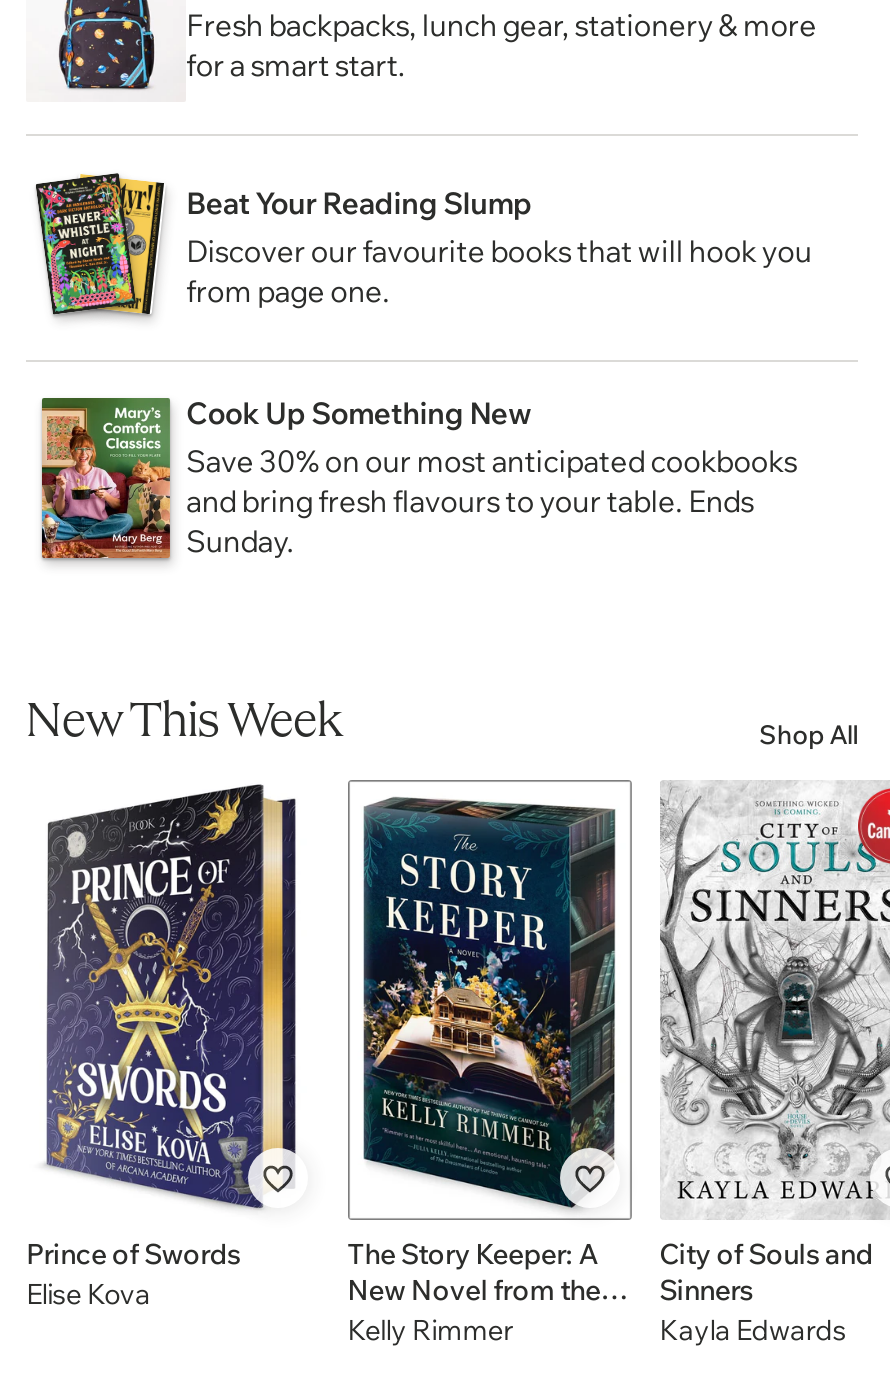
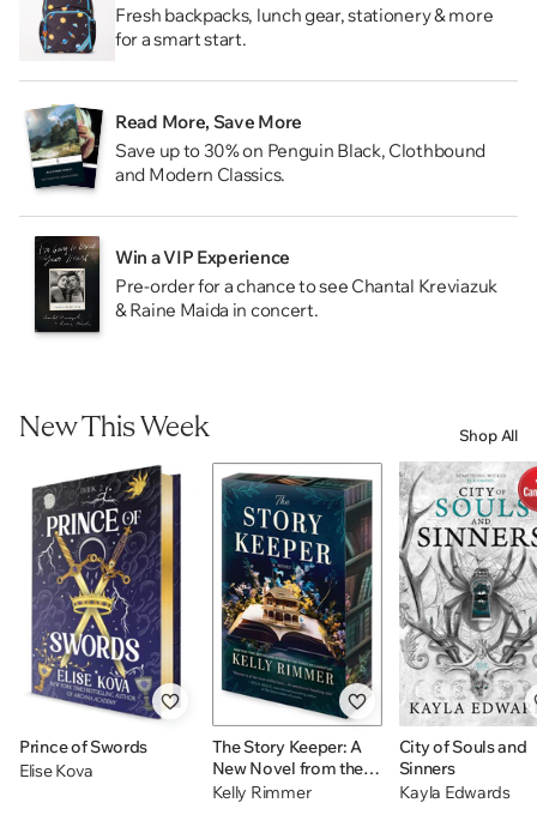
- [image]
- Beat Your Reading Slump
- Discover our favourite books that will hook you
- from page one.
+ [image]
+ Read More, Save More
+ Save up to 30% on Penguin Black, Clothbound
+ and Modern Classics.

- [image]
- Cook Up Something New
- Save 30% on our most anticipated cookbooks
- and bring fresh flavours to your table. Ends
- Sunday.
+ [image]
+ Win a VIP Experience
+ Pre-order for a chance to see Chantal Kreviazuk
+ & Raine Maida in concert.
